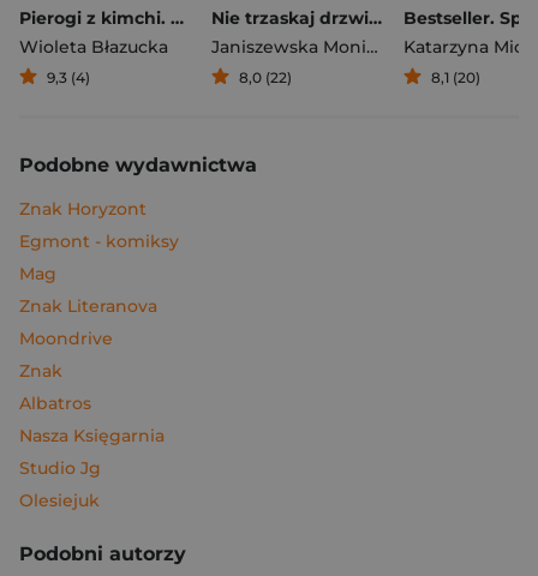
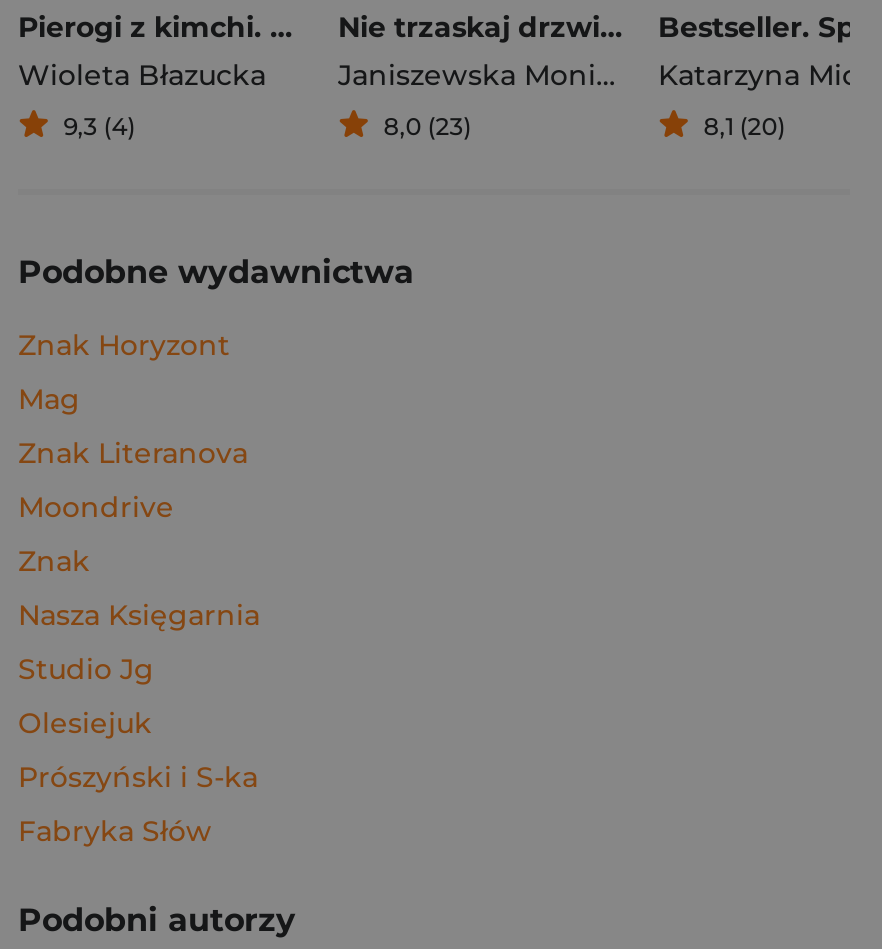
- 8,0 (22)
+ 8,0 (23)

- Egmont - komiksy

moved up: Mag | Znak Literanova | Moondrive | Znak

- Albatros

moved up: Nasza Księgarnia | Studio Jg | Olesiejuk

+ Prószyński i S-ka
+ Fabryka Słów
